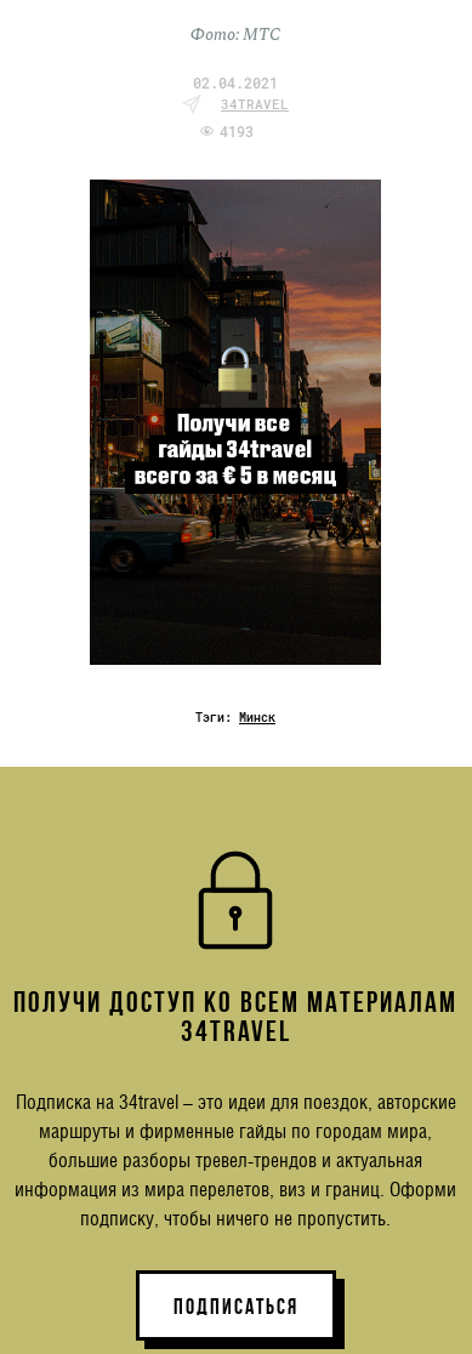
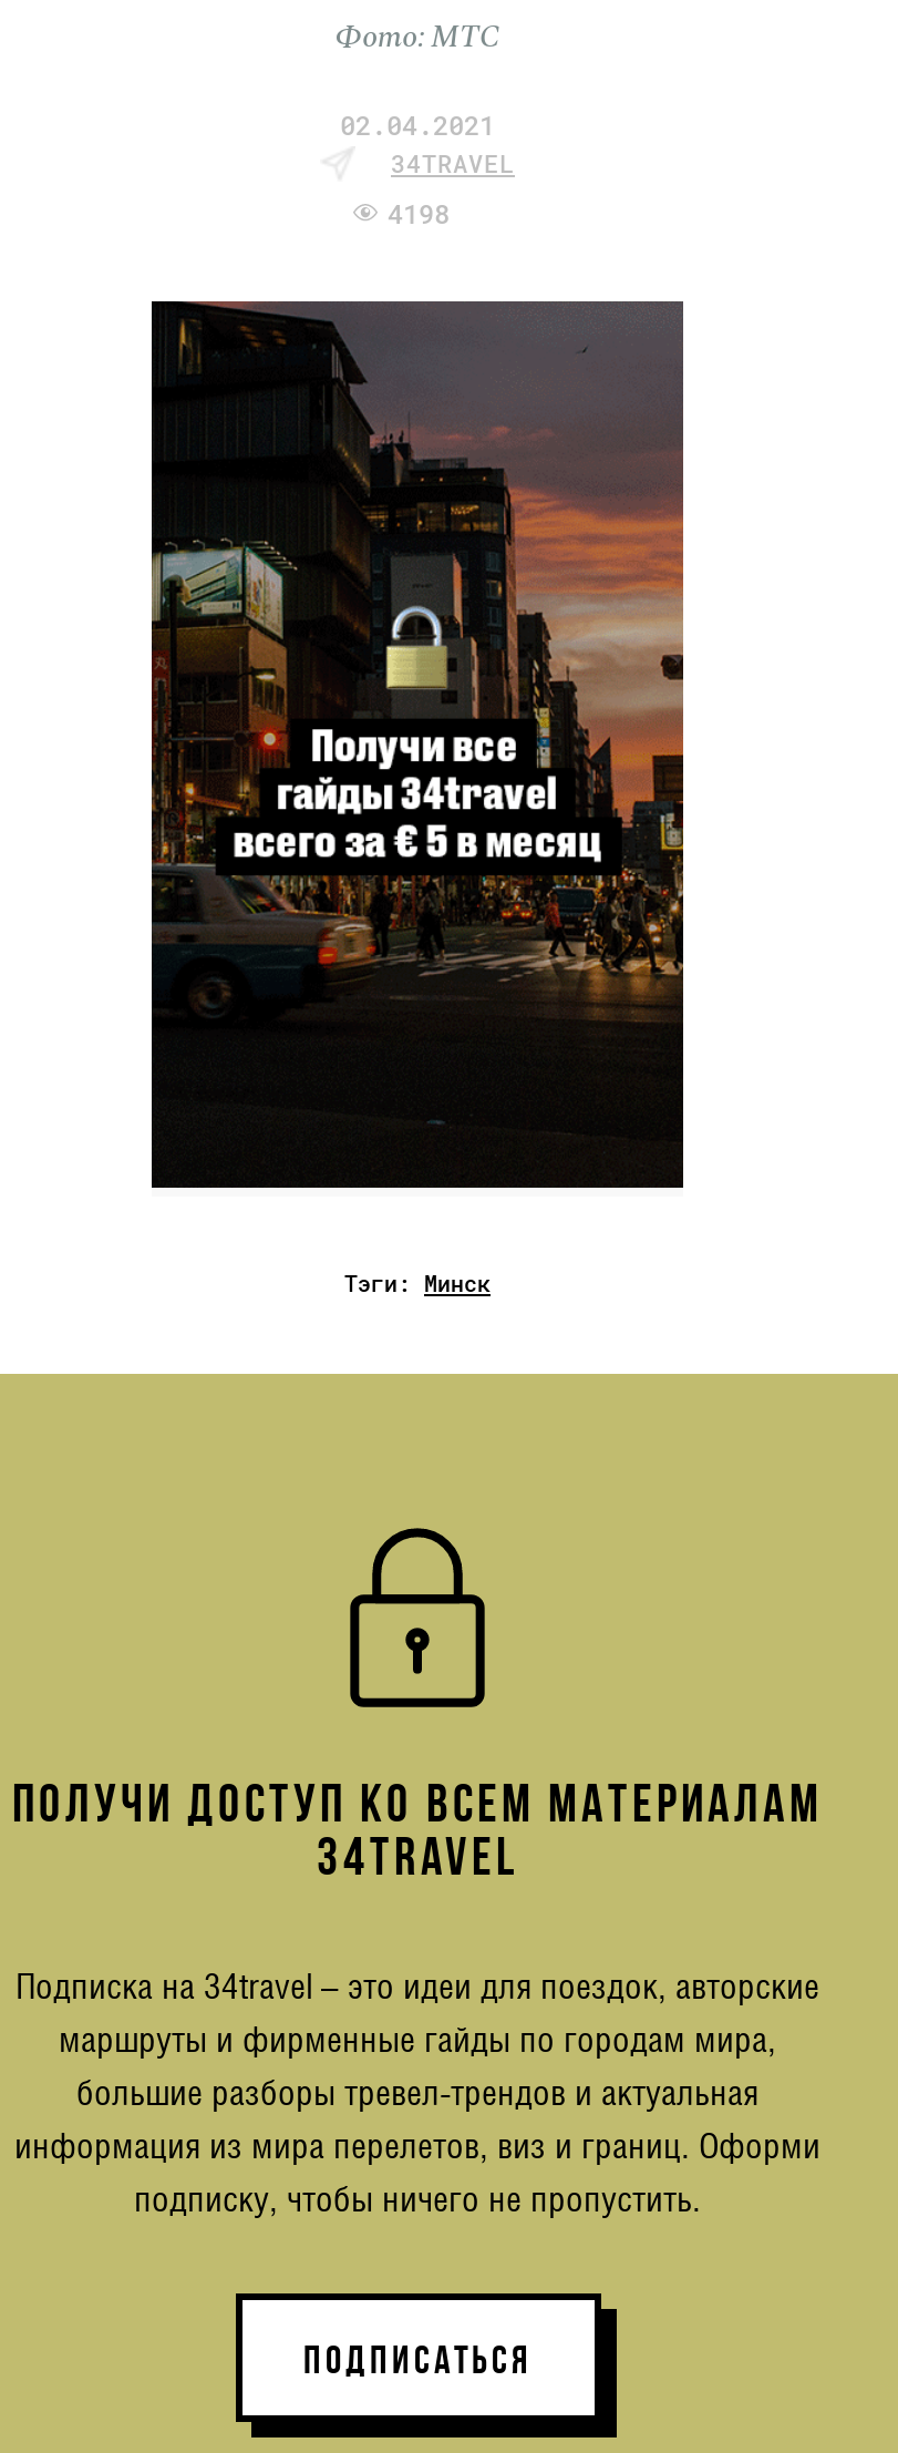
- 4193
+ 4198
